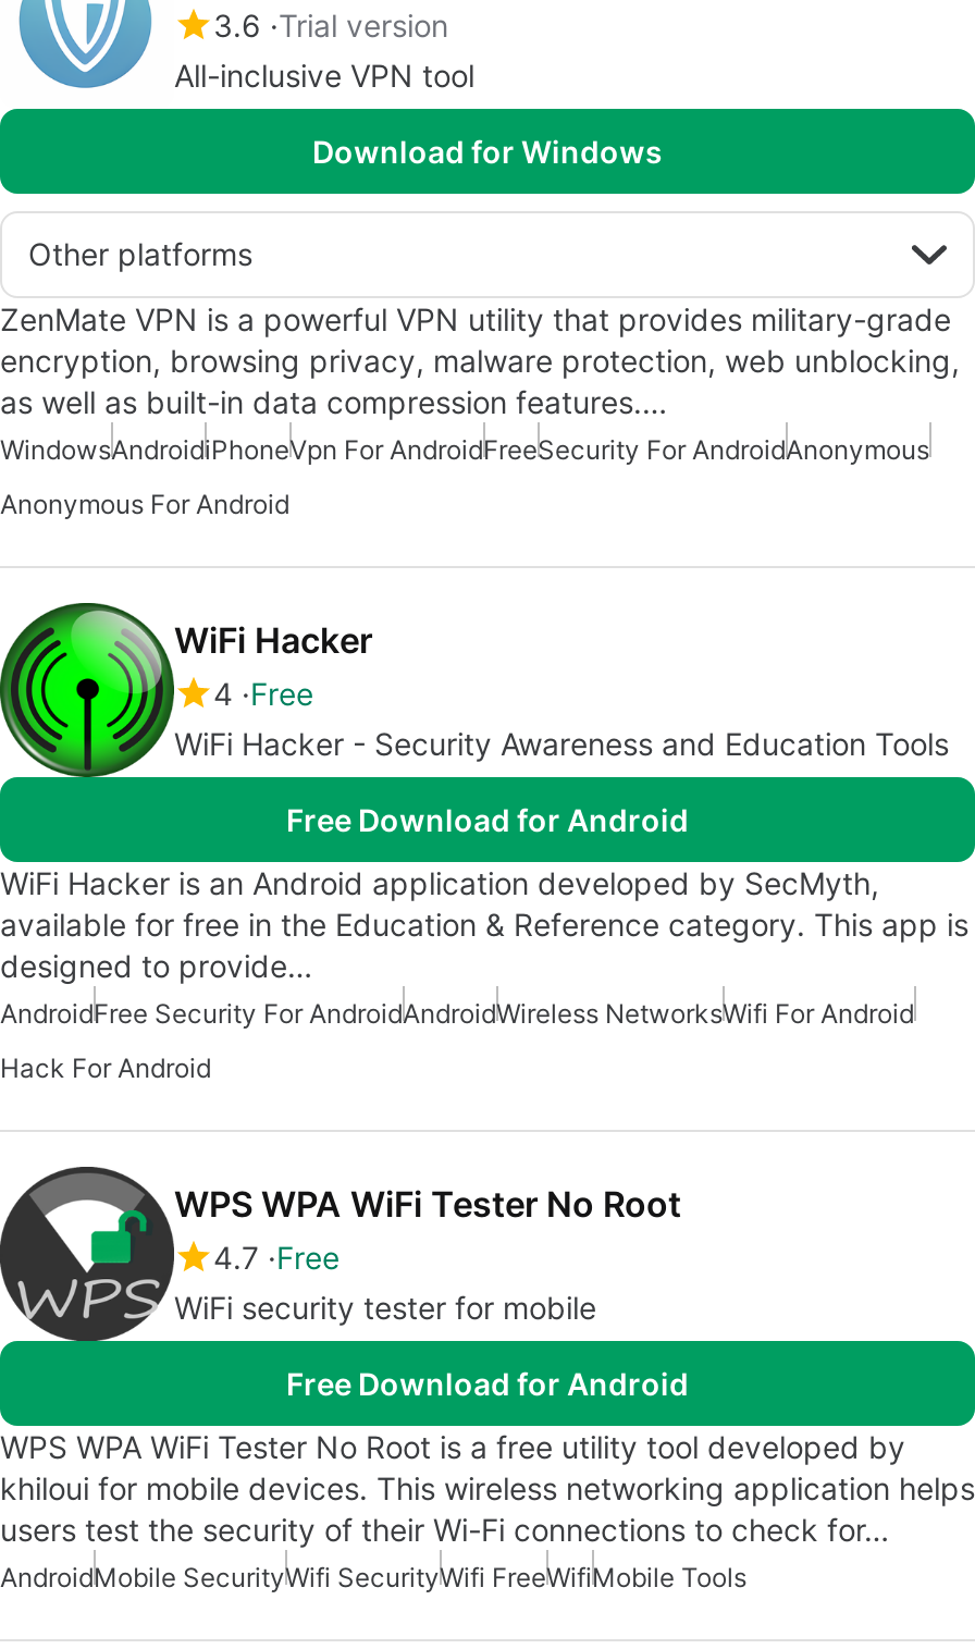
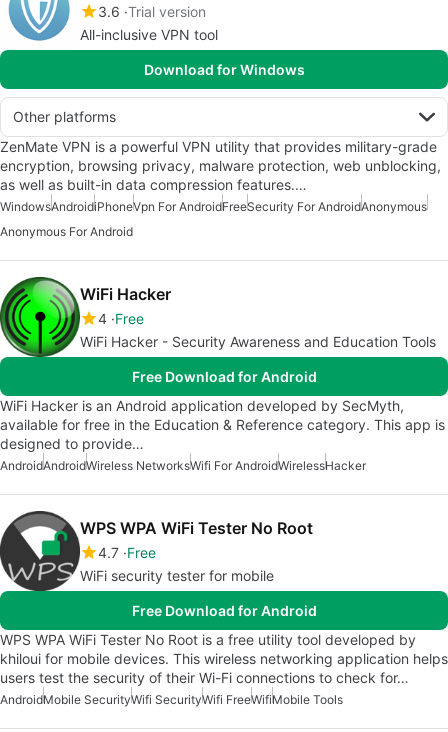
- AndroidFree Security For AndroidAndroidWireless NetworksWifi For Android
- Hack For Android
+ AndroidAndroidWireless NetworksWifi For AndroidWirelessHacker
